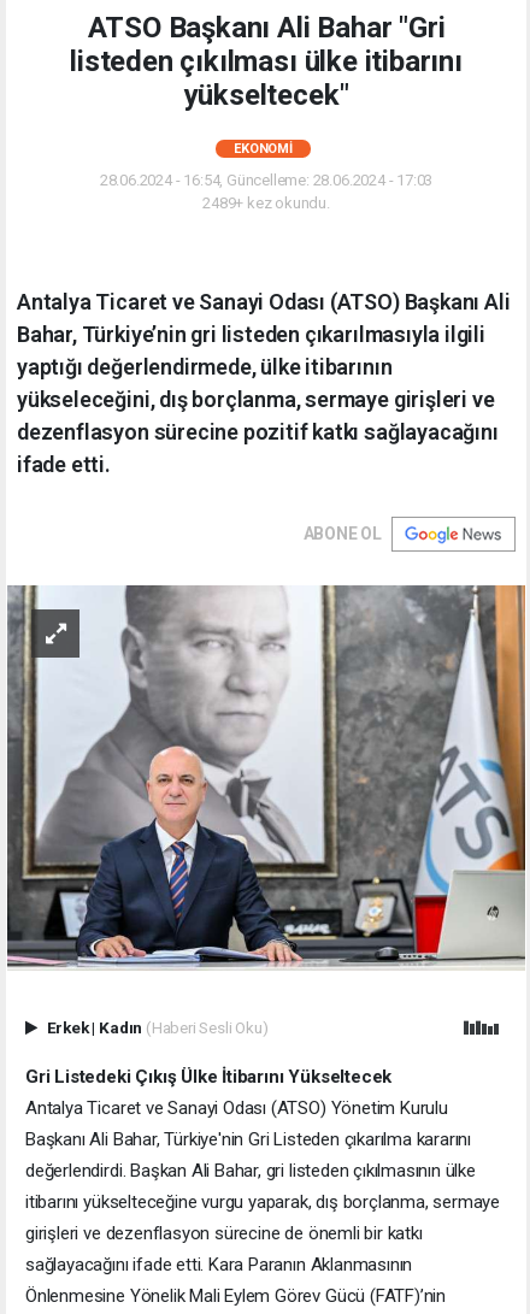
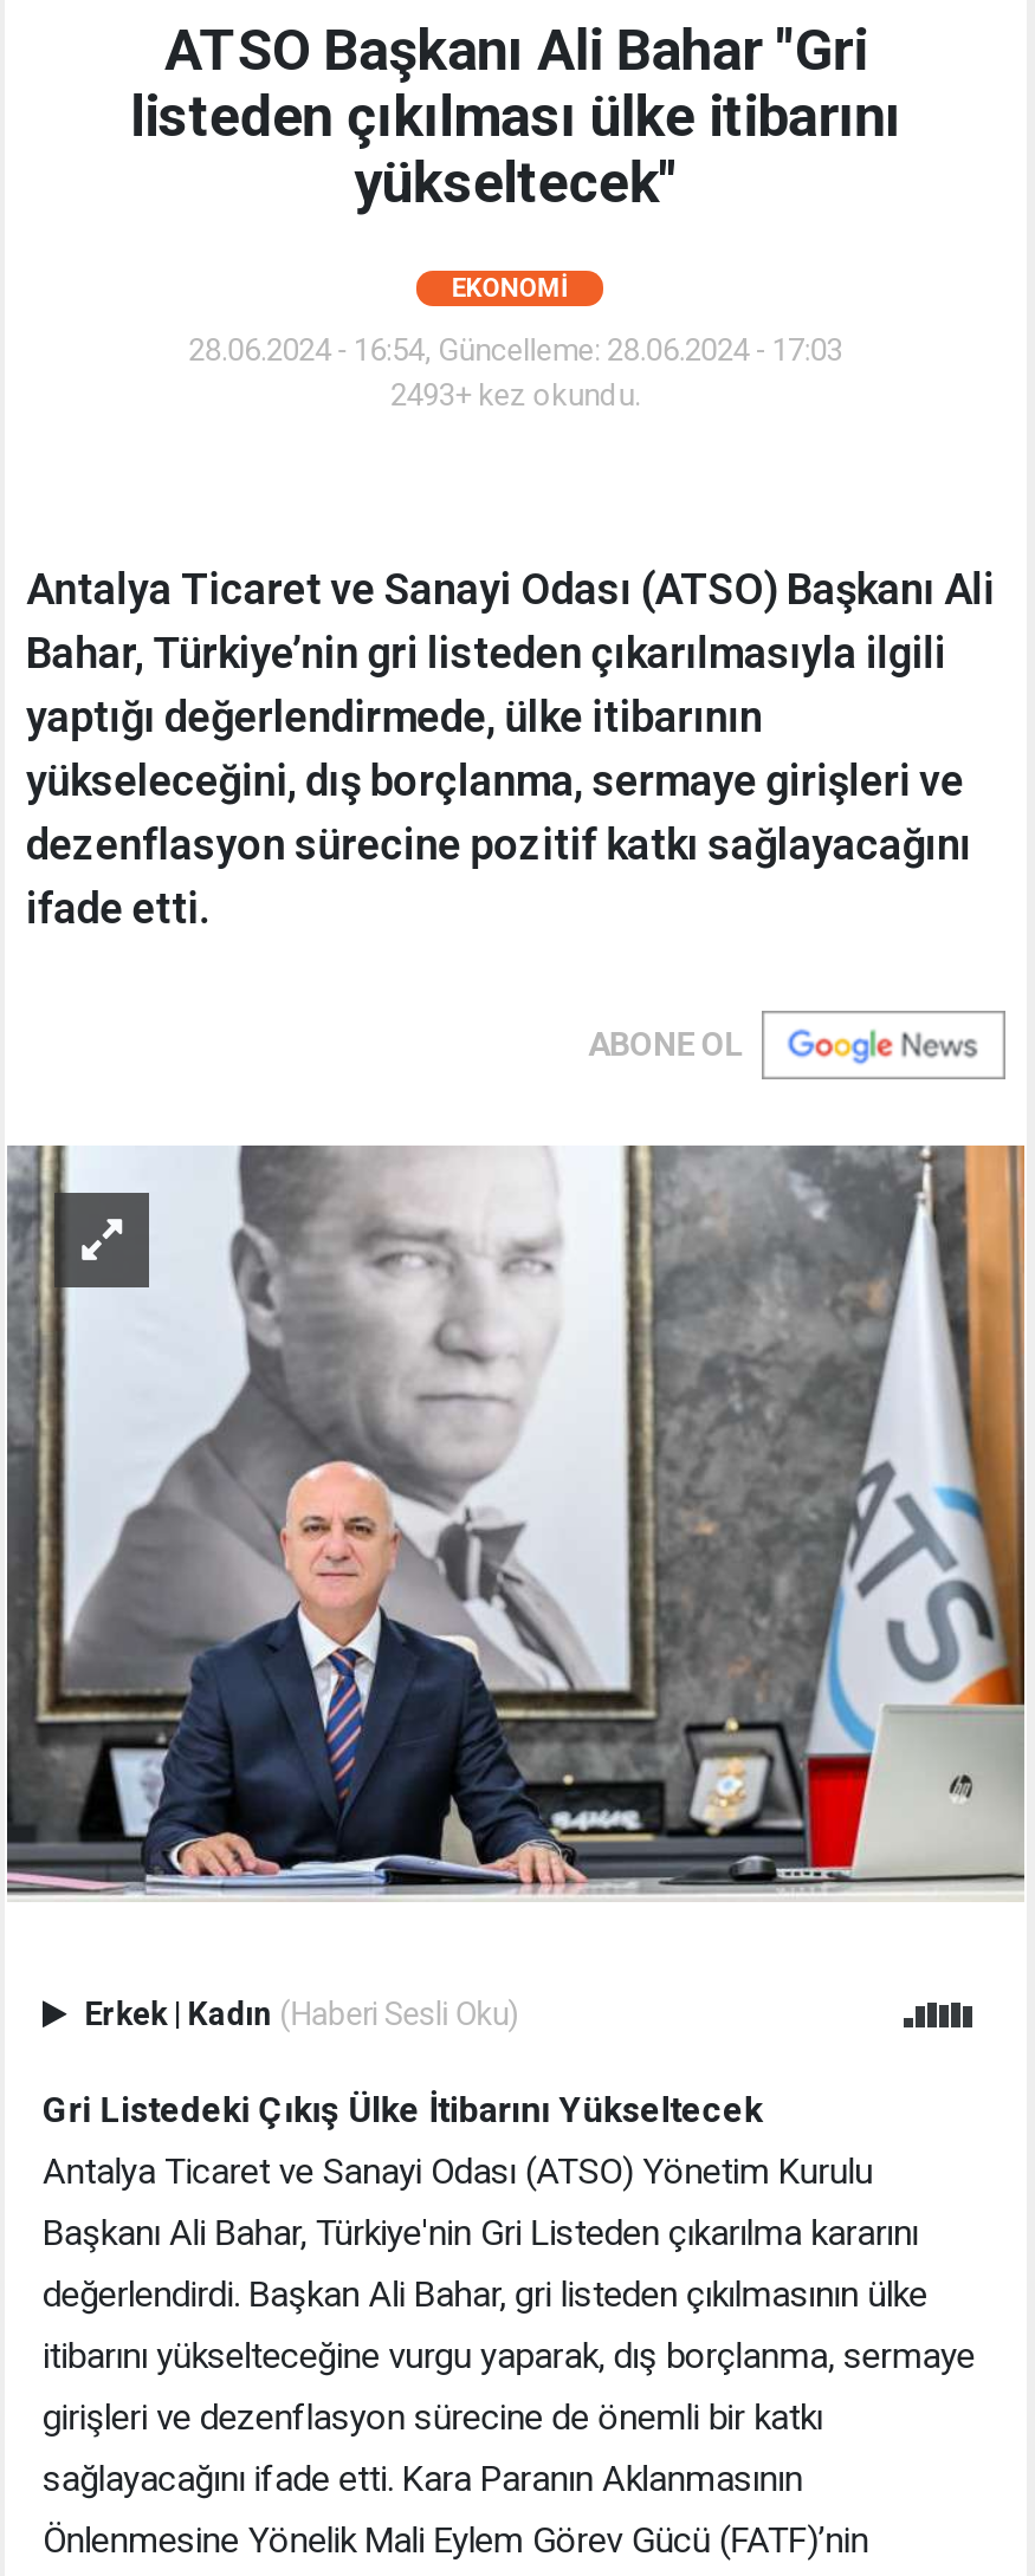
- 2489+ kez okundu.
+ 2493+ kez okundu.
